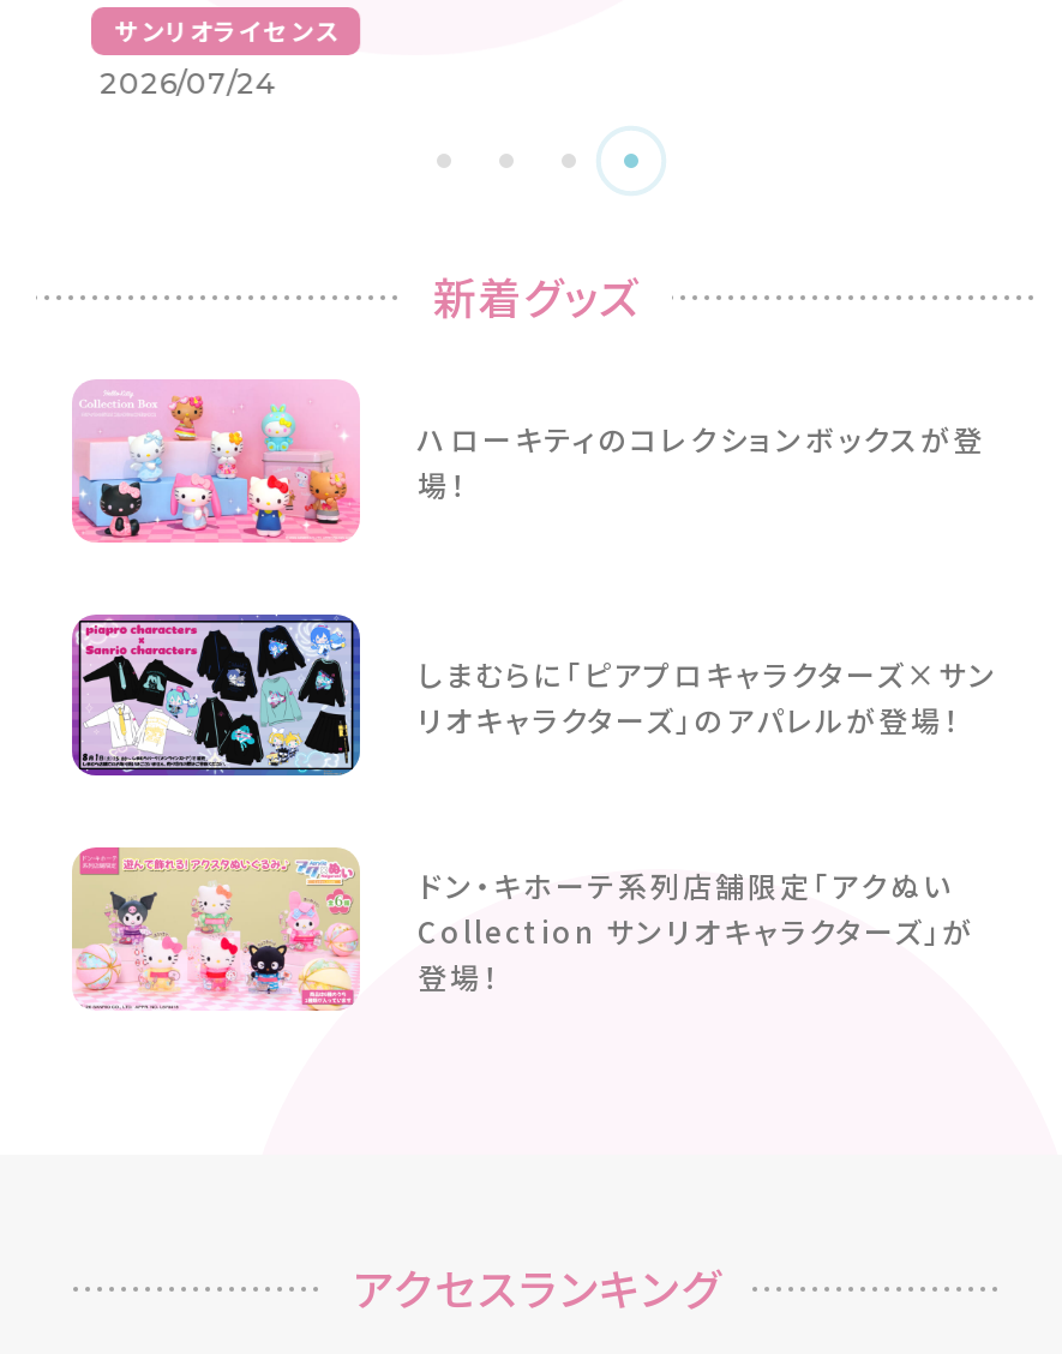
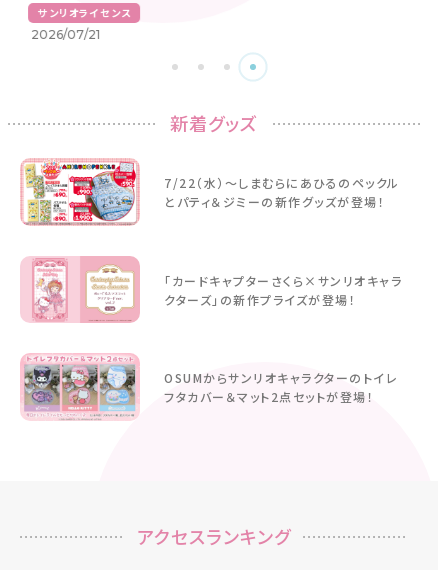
- 2026/07/24
+ 2026/07/21

- [image]
- ハローキティのコレクションボックスが登
- 場！
+ [image]
+ 7/22（水）〜しまむらにあひるのペックル
+ とパティ＆ジミーの新作グッズが登場！

- [image]
- しまむらに「ピアプロキャラクターズ×サン
- リオキャラクターズ」のアパレルが登場！
+ [image]
+ 「カードキャプターさくら×サンリオキャラ
+ クターズ」の新作プライズが登場！

- [image]
- ドン・キホーテ系列店舗限定「アクぬい
- Collection サンリオキャラクターズ」が
- 登場！
+ [image]
+ OSUMからサンリオキャラクターのトイレ
+ フタカバー＆マット2点セットが登場！
